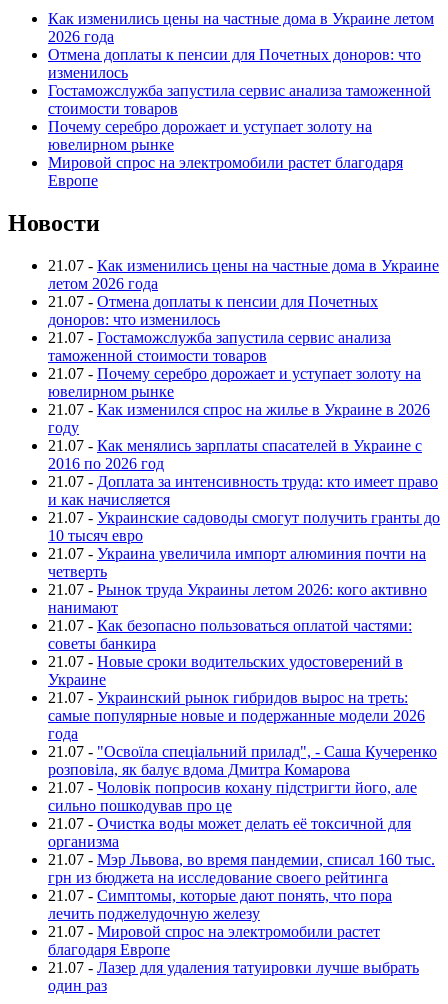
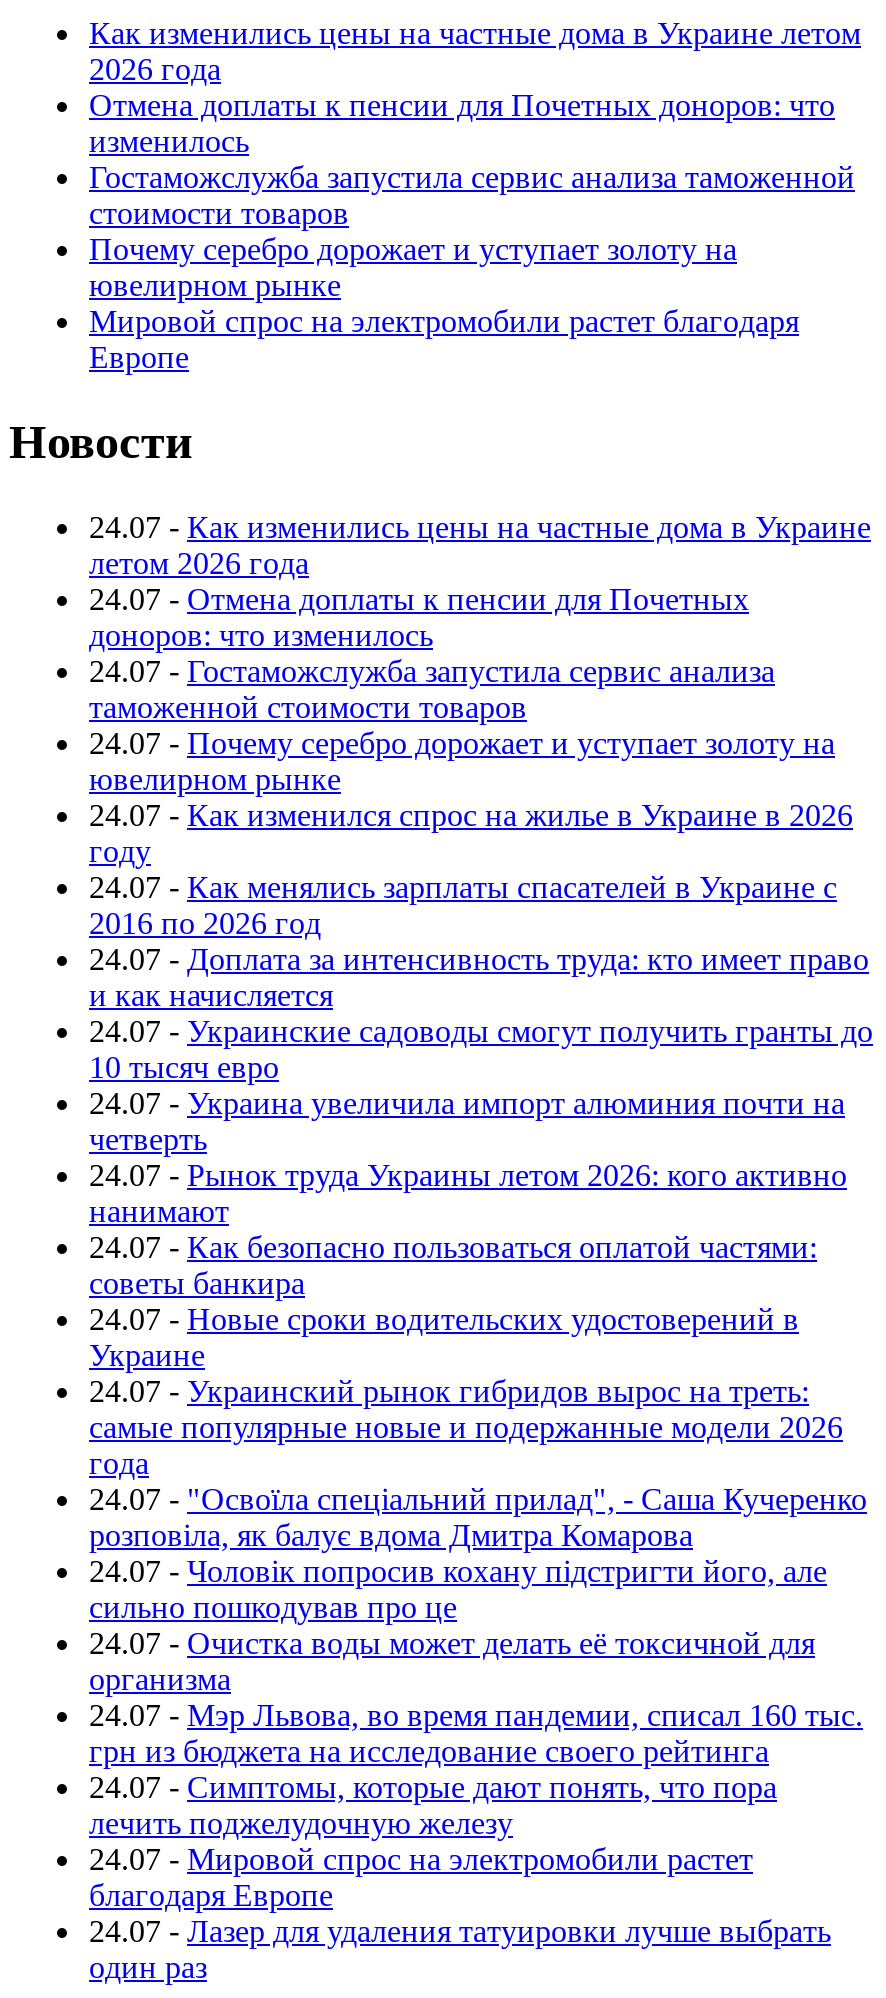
- 21.07 - Как изменились цены на частные дома в Украине
+ 24.07 - Как изменились цены на частные дома в Украине

- 21.07 - Отмена доплаты к пенсии для Почетных
+ 24.07 - Отмена доплаты к пенсии для Почетных

- 21.07 - Гостаможслужба запустила сервис анализа
+ 24.07 - Гостаможслужба запустила сервис анализа

- 21.07 - Почему серебро дорожает и уступает золоту на
+ 24.07 - Почему серебро дорожает и уступает золоту на

- 21.07 -Как изменился спрос на жилье в Украине в 2026
+ 24.07 -Как изменился спрос на жилье в Украине в 2026

- 21.07 - Как менялись зарплаты спасателей в Украине с
+ 24.07 - Как менялись зарплаты спасателей в Украине с

- 21.07 - Доплата за интенсивность труда: кто имеет право
+ 24.07 - Доплата за интенсивность труда: кто имеет право

- 21.07 - Украинские садоводы смогут получить гранты до
+ 24.07 - Украинские садоводы смогут получить гранты до

- 21.07 - Украина увеличила импорт алюминия почти на
+ 24.07 - Украина увеличила импорт алюминия почти на

- 21.07- Рынок труда Украины летом 2026: кого активно
+ 24.07- Рынок труда Украины летом 2026: кого активно

- 21.07 - Как безопасно пользоваться оплатой частями:
+ 24.07 - Как безопасно пользоваться оплатой частями:

- 21.07 - Новые сроки водительских удостоверений в
+ 24.07 - Новые сроки водительских удостоверений в

- 21.07 - Украинский рынок гибридов вырос на треть:
+ 24.07 - Украинский рынок гибридов вырос на треть:

- 21.07 - "Освоїла спеціальний прилад", - Саша Кучеренко
+ 24.07 - "Освоїла спеціальний прилад", - Саша Кучеренко

- 21.07 - Чоловік попросив кохану підстригти його, але
+ 24.07 - Чоловік попросив кохану підстригти його, але

- 21.07 - Очистка воды может делать её токсичной для
+ 24.07 - Очистка воды может делать её токсичной для

- 21.07 - Мэр Львова, во время пандемии, списал 160 тыс.
+ 24.07 - Мэр Львова, во время пандемии, списал 160 тыс.

- 21.07 - Симптомы, которые дают понять, что пора
+ 24.07 - Симптомы, которые дают понять, что пора

- 21.07 - Мировой спрос на электромобили растет
+ 24.07 - Мировой спрос на электромобили растет

- 21.07 - Лазер для удаления татуировки лучше выбрать
+ 24.07 - Лазер для удаления татуировки лучше выбрать
